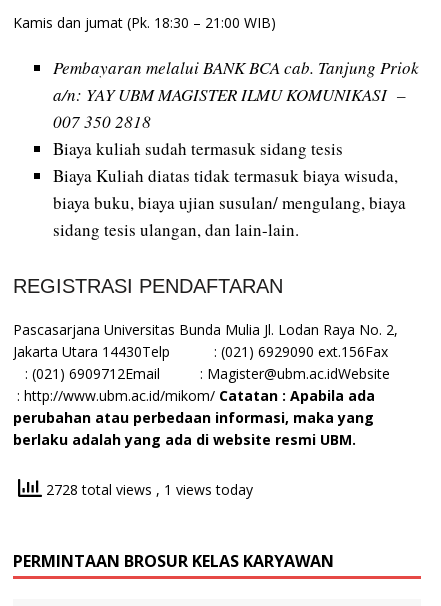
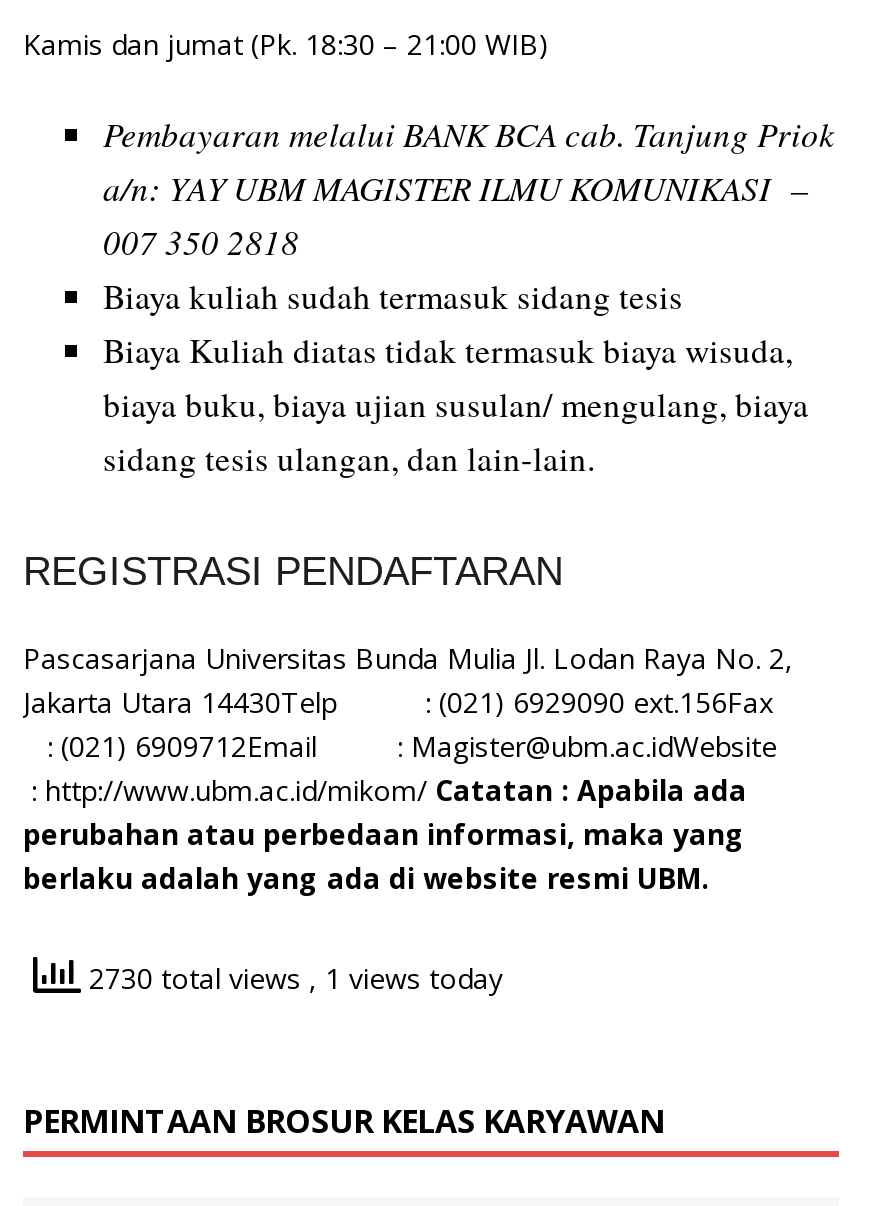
- 2728 total views, 1 views today
+ 2730 total views, 1 views today
